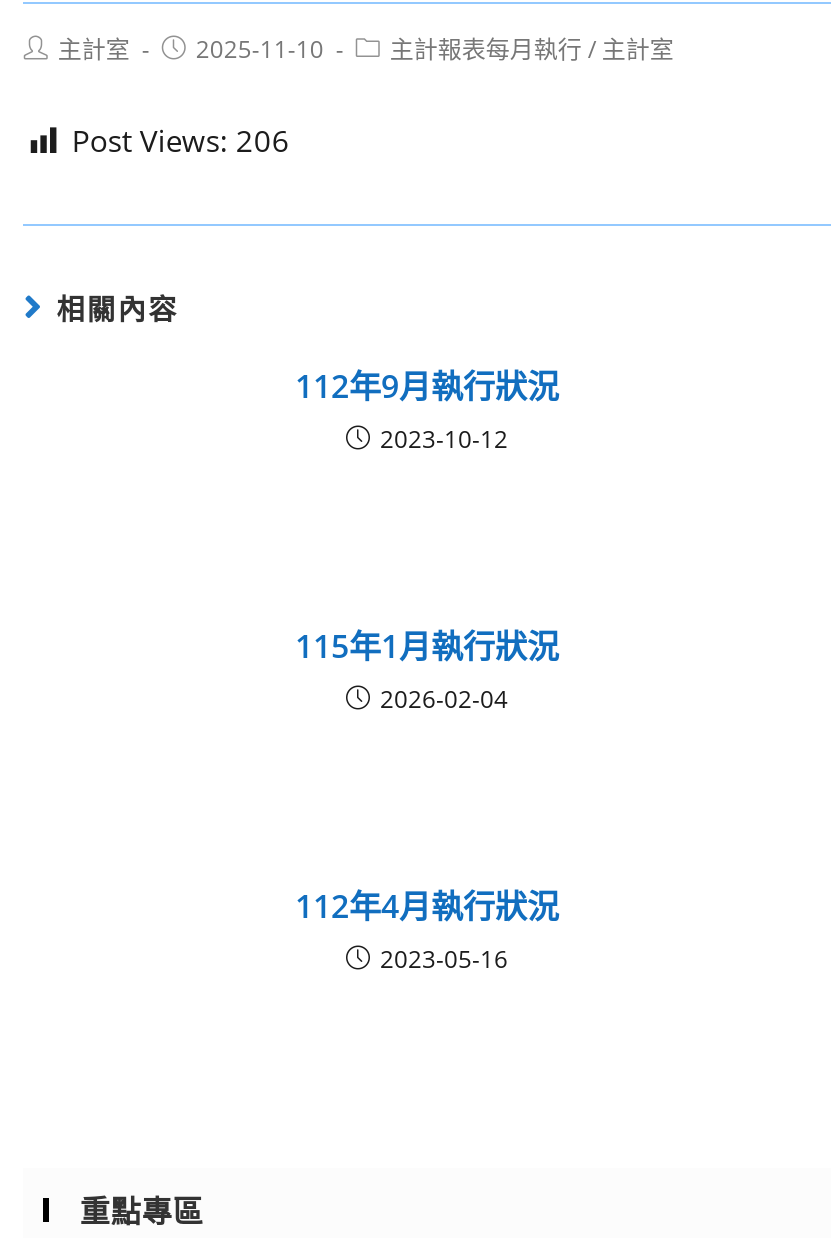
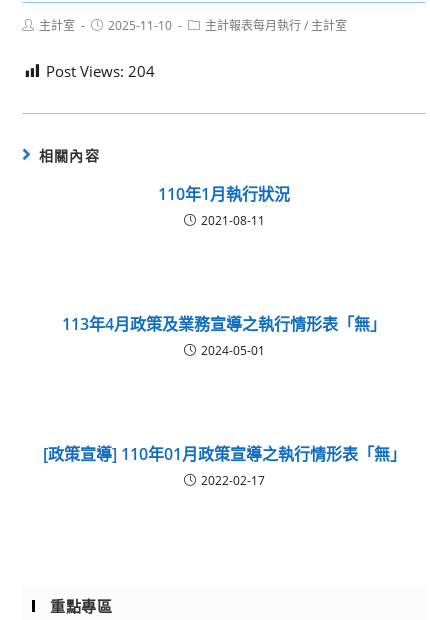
- Post Views: 206
+ Post Views: 204

- 112年9月執行狀況
- 2023-10-12
+ 110年1月執行狀況
+ 2021-08-11

- 115年1月執行狀況
- 2026-02-04
+ 113年4月政策及業務宣導之執行情形表「無」
+ 2024-05-01

- 112年4月執行狀況
- 2023-05-16
+ [政策宣導] 110年01月政策宣導之執行情形表「無」
+ 2022-02-17
